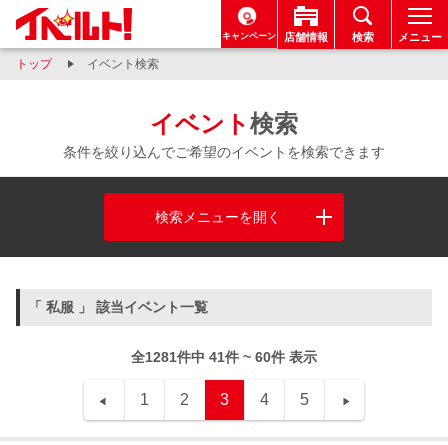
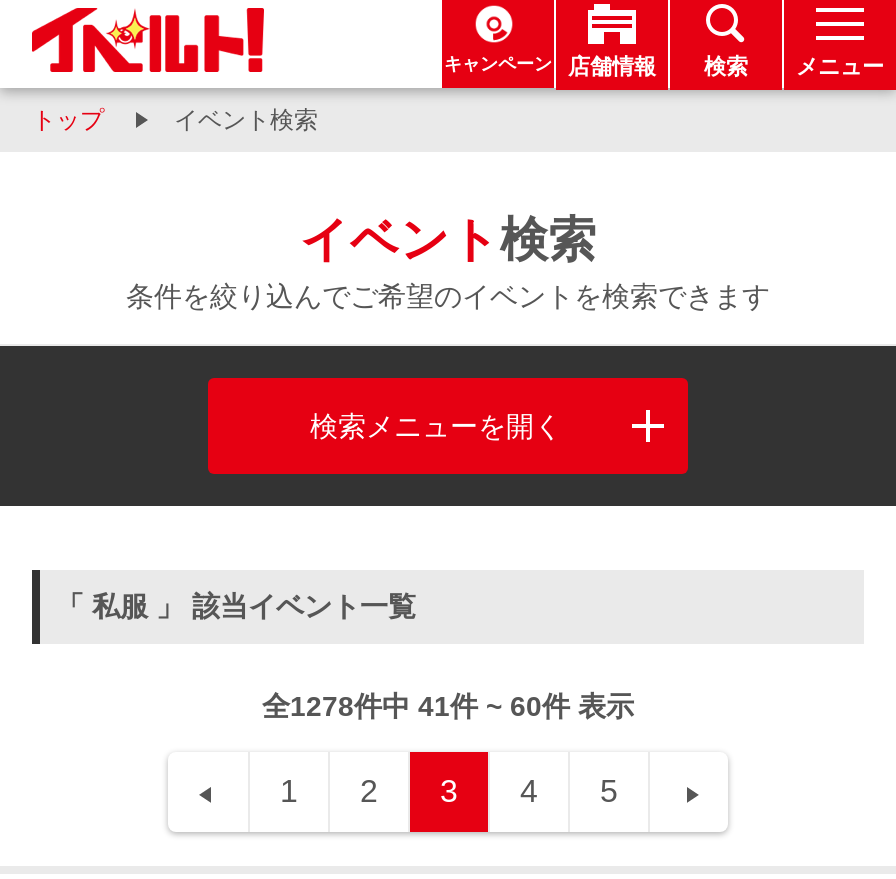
- 全1281件中 41件 ~ 60件 表示
+ 全1278件中 41件 ~ 60件 表示
